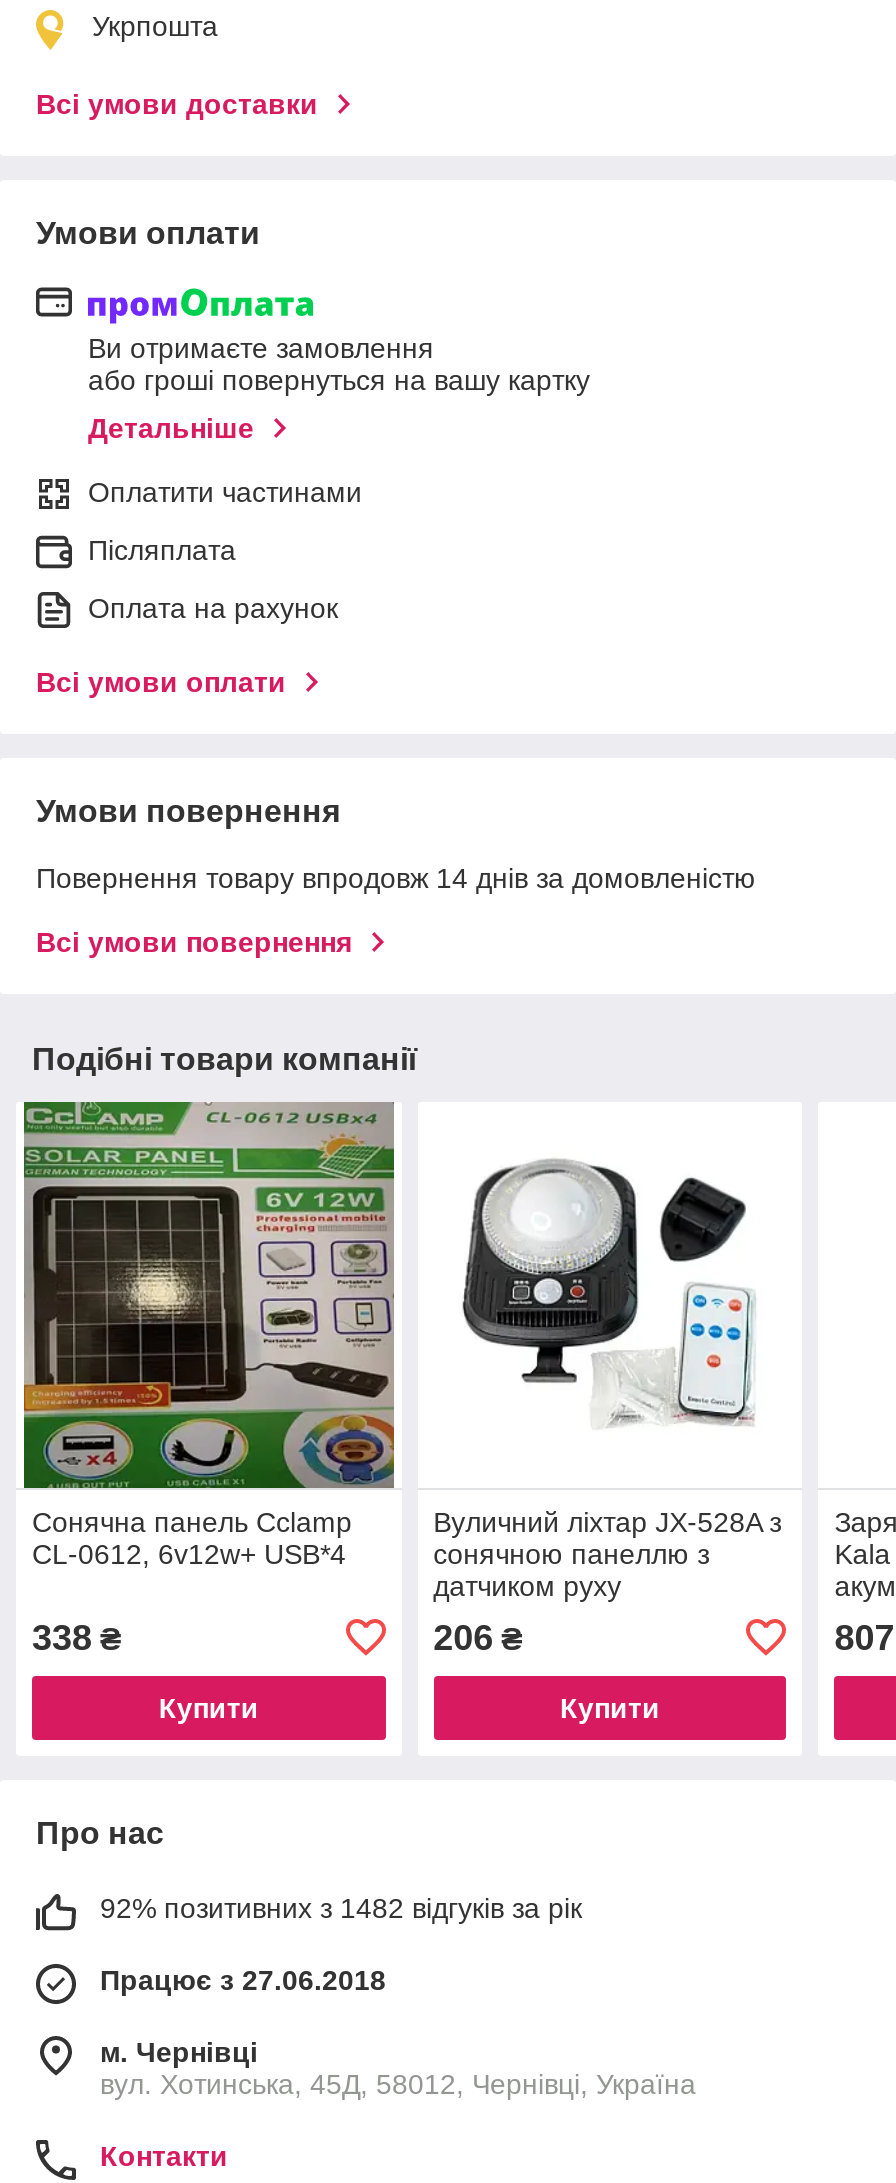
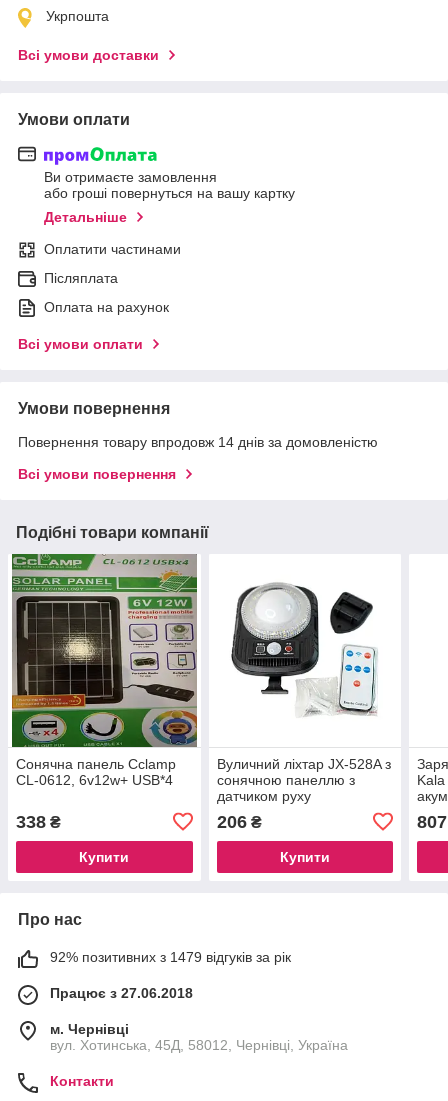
- 92% позитивних з 1482 відгуків за рік
+ 92% позитивних з 1479 відгуків за рік
